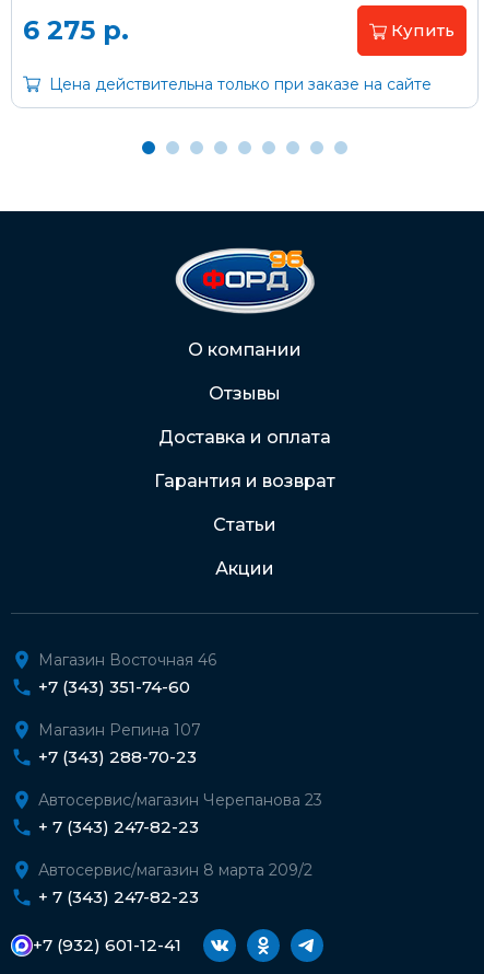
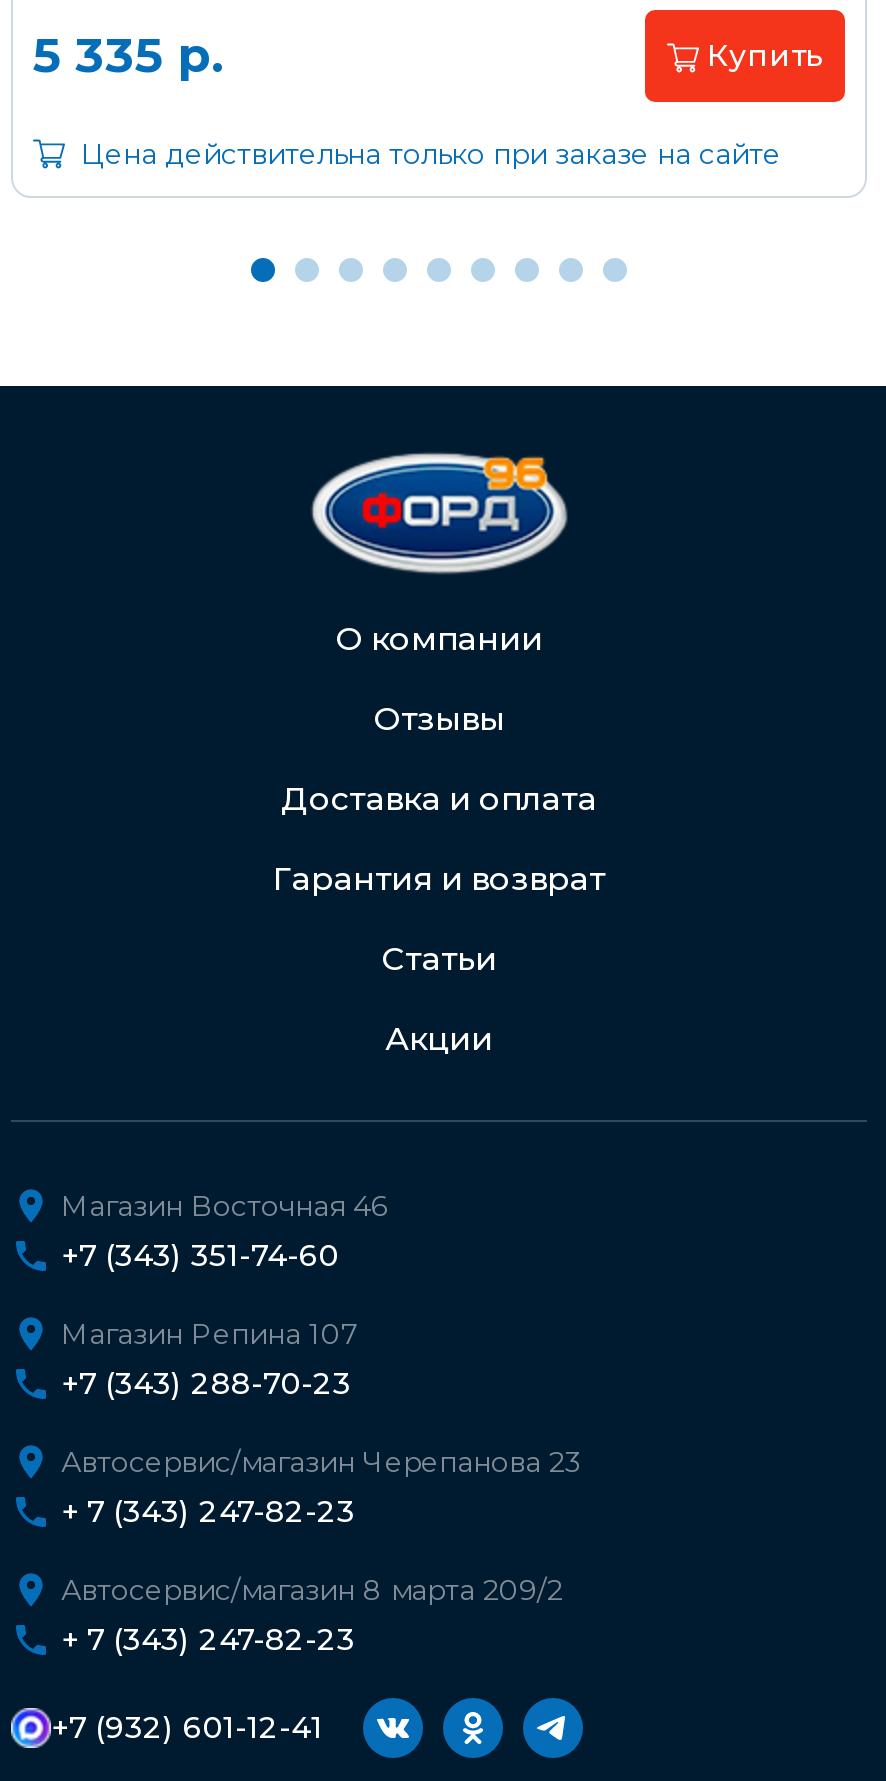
- 6 275 р.
+ 5 335 р.
